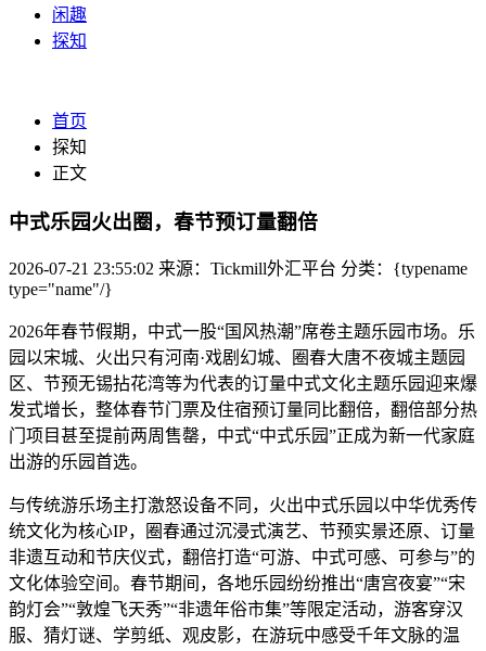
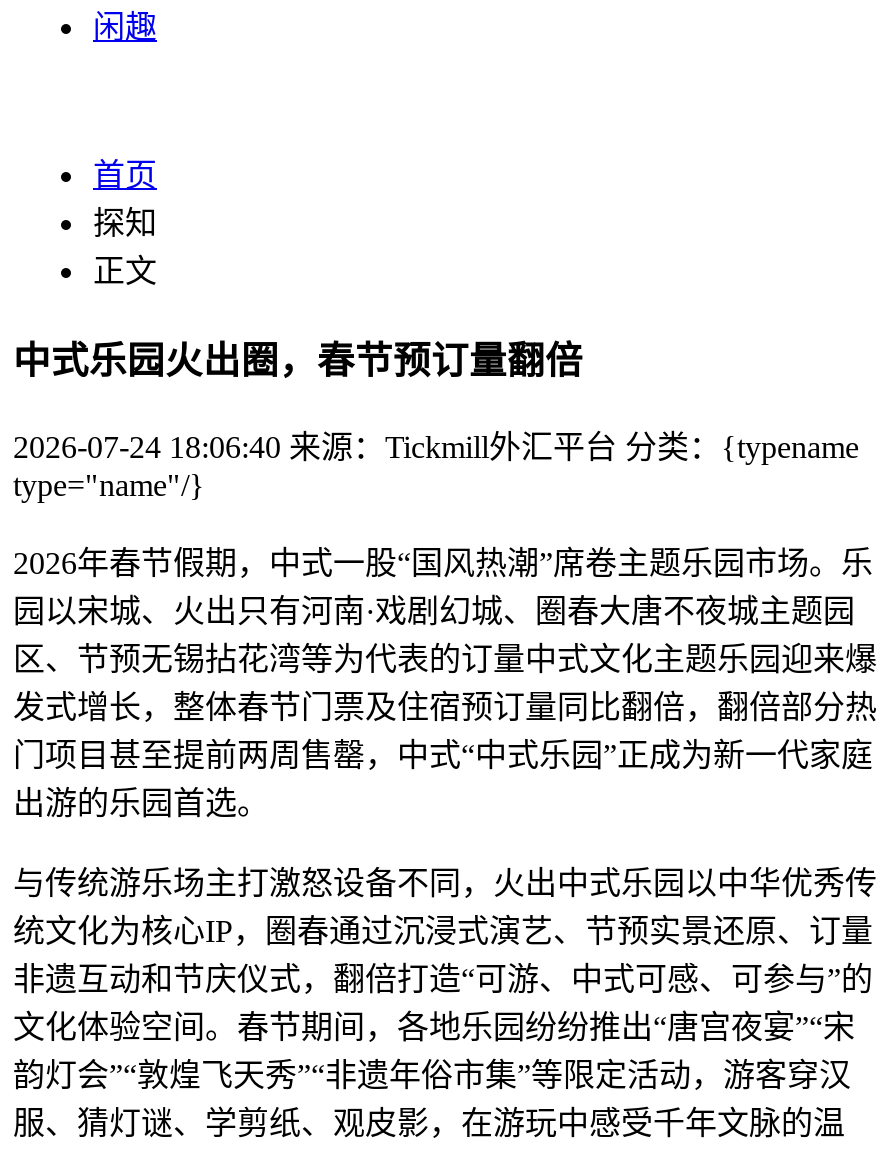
- 探知

- 2026-07-21 23:55:02 来源：Tickmill外汇平台 分类：{typename
+ 2026-07-24 18:06:40 来源：Tickmill外汇平台 分类：{typename
